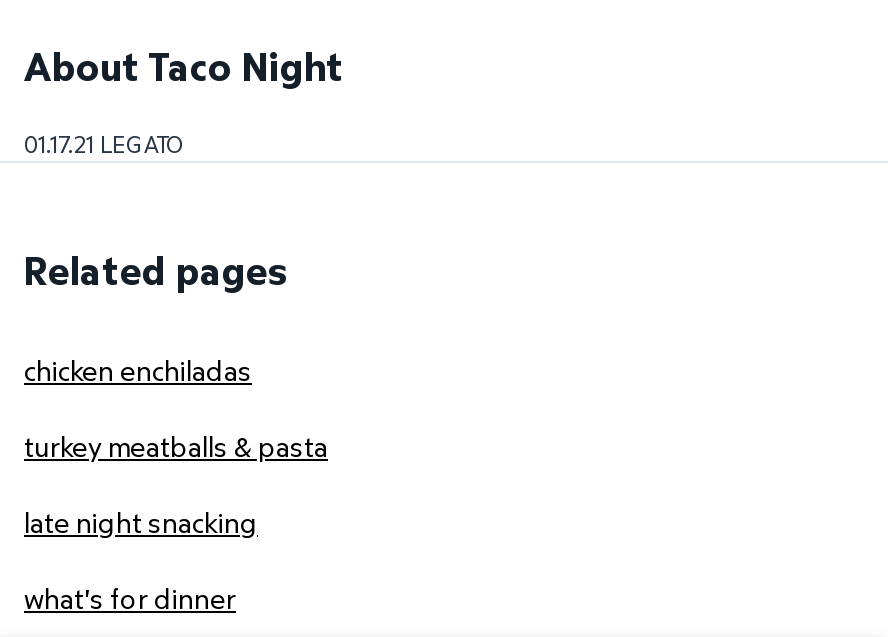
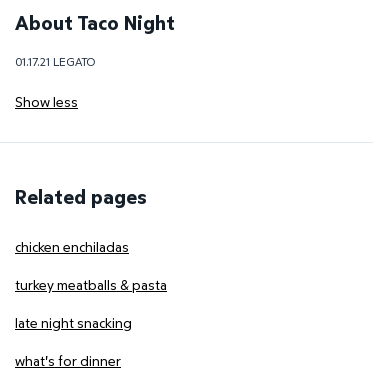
+ Show less
